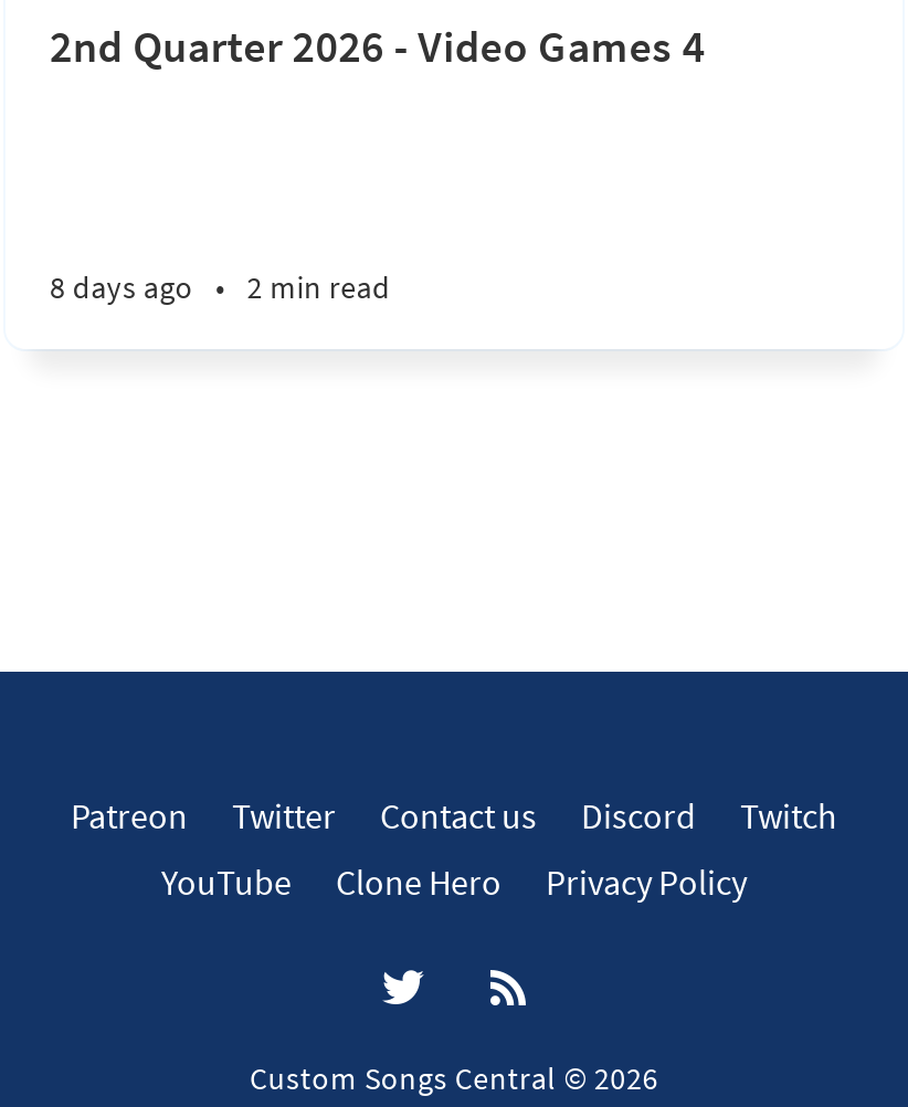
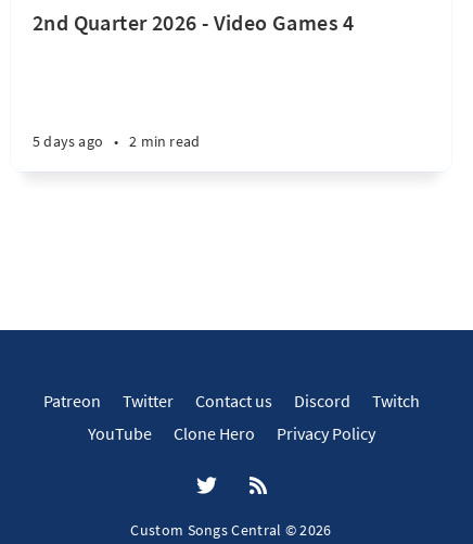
- 8 days ago • 2 min read
+ 5 days ago • 2 min read
